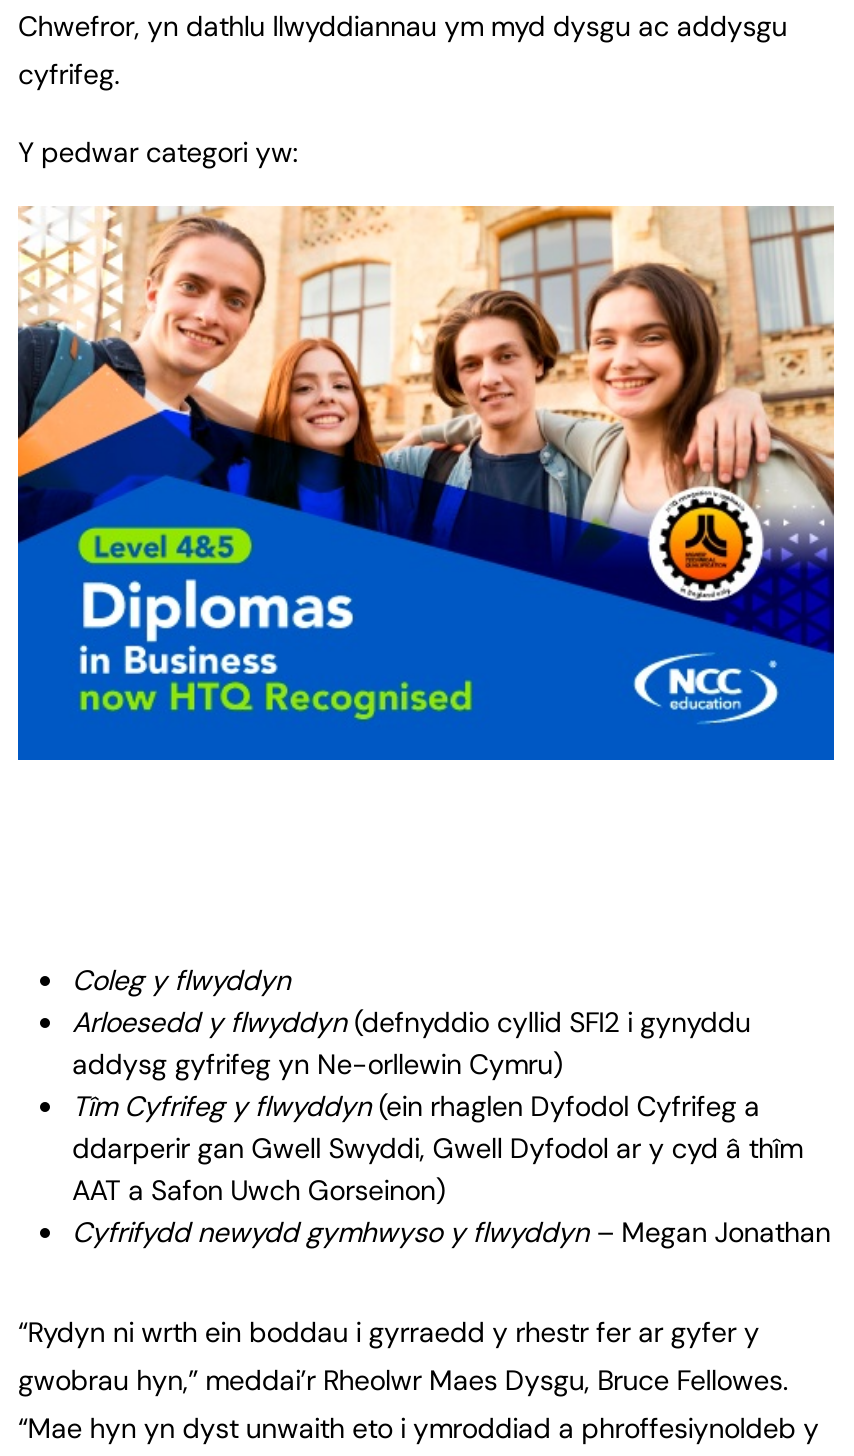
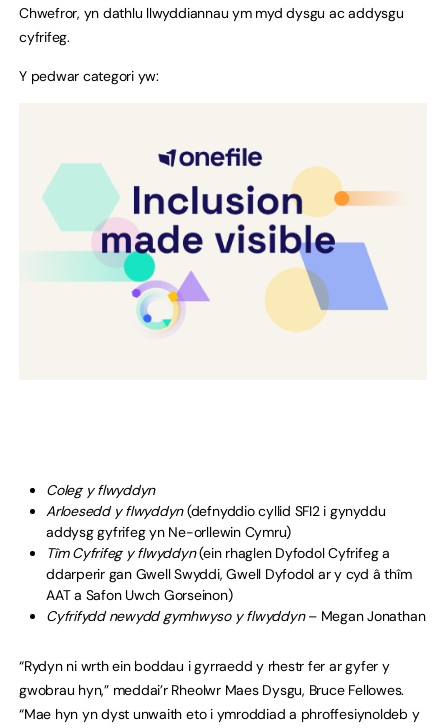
- [image]
+ [image]
